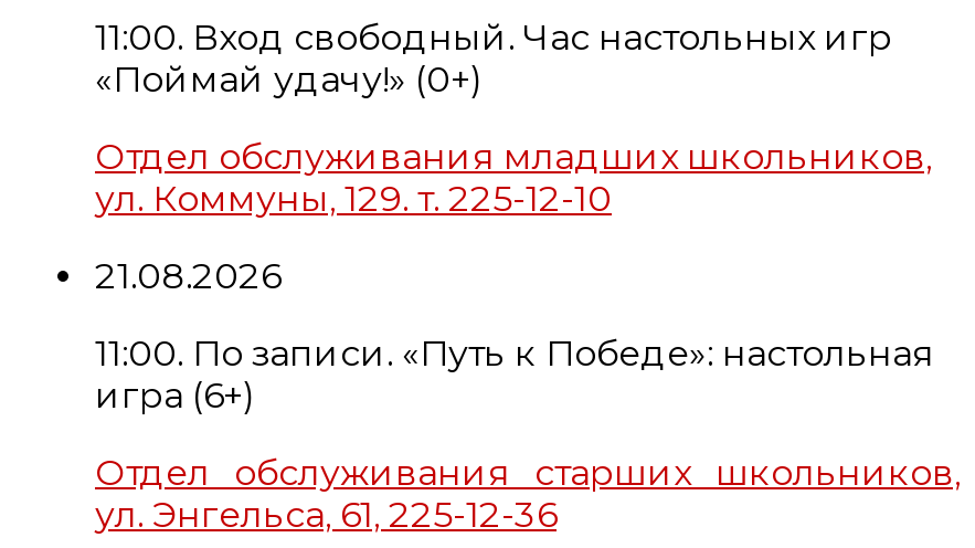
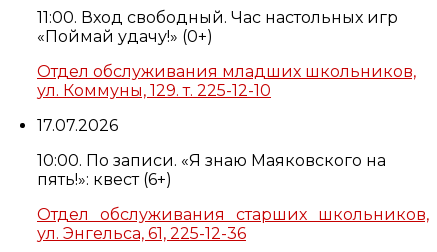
- 21.08.2026
+ 17.07.2026

- 11:00. По записи. «Путь к Победе»: настольная
- игра (6+)
+ 10:00. По записи. «Я знаю Маяковского на
+ пять!»: квест (6+)
